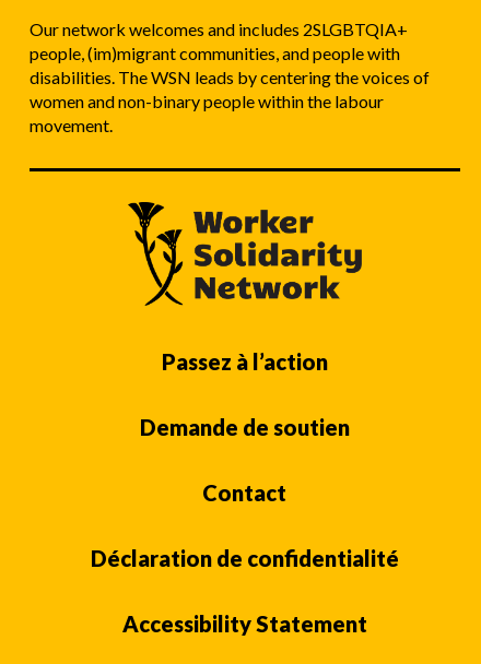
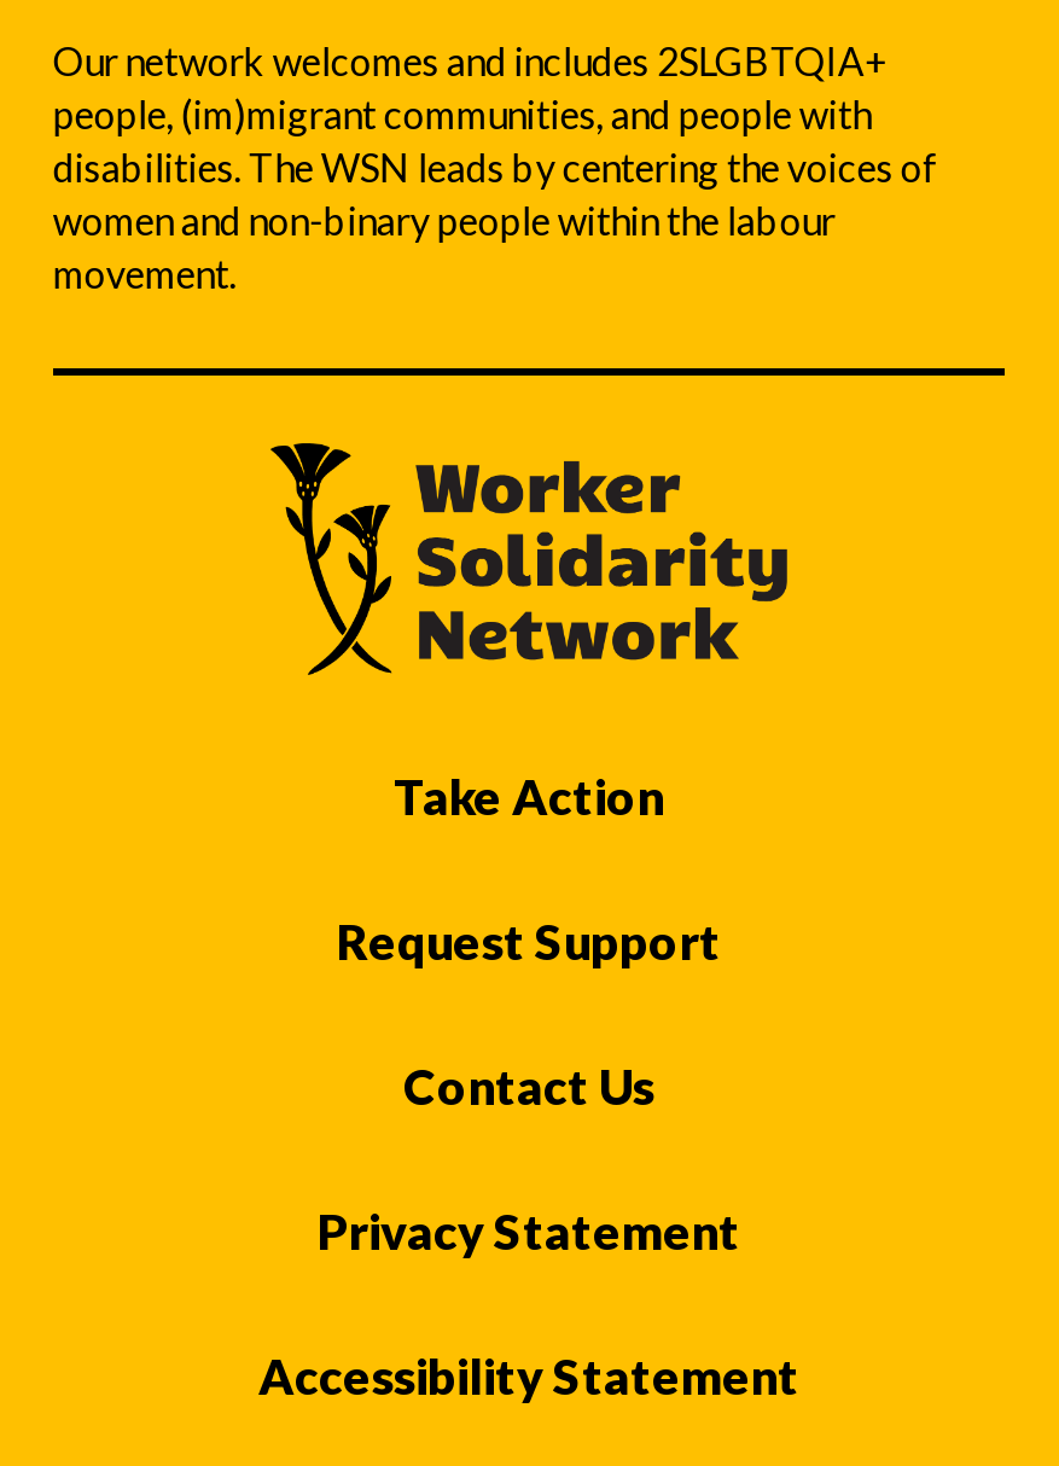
- Passez à l’action
+ Take Action

- Demande de soutien
+ Request Support

- Contact
+ Contact Us

- Déclaration de confidentialité
+ Privacy Statement
